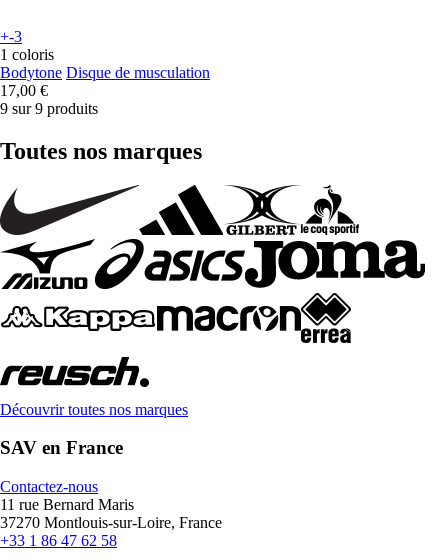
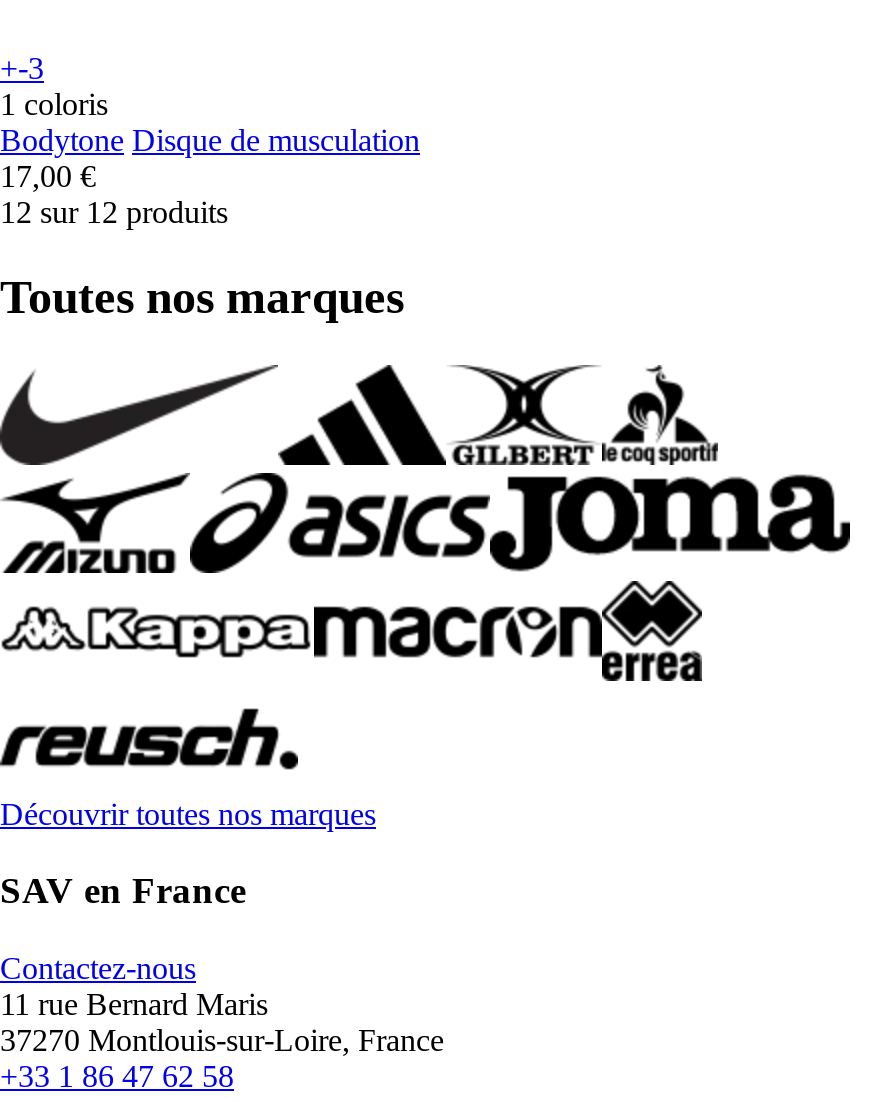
- 9 sur 9 produits
+ 12 sur 12 produits
